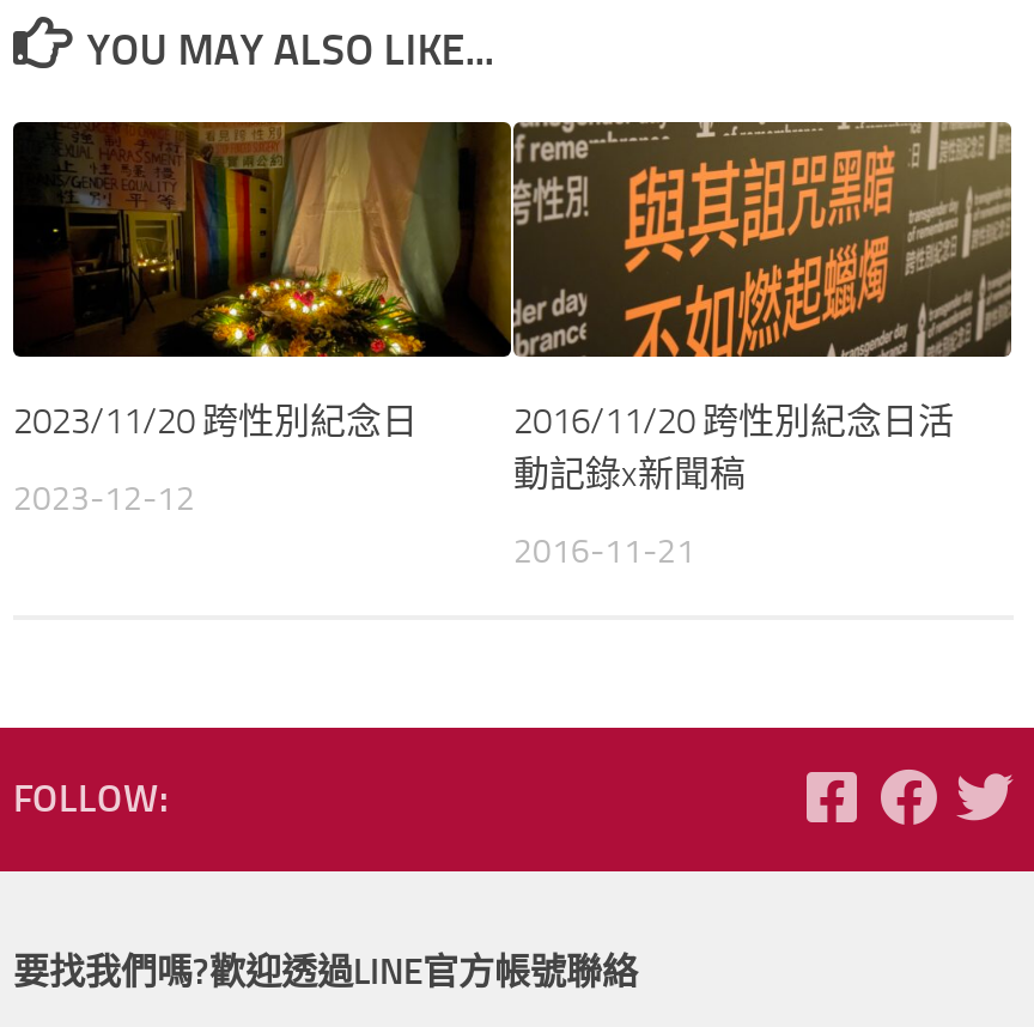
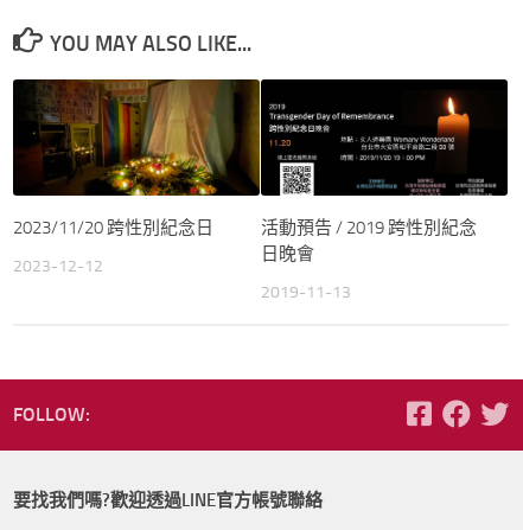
- [image]
- 2016/11/20 跨性別紀念日活
- 動記錄x新聞稿
+ [image]
+ 活動預告 / 2019 跨性別紀念
+ 日晚會

- 2016-11-21
+ 2019-11-13
